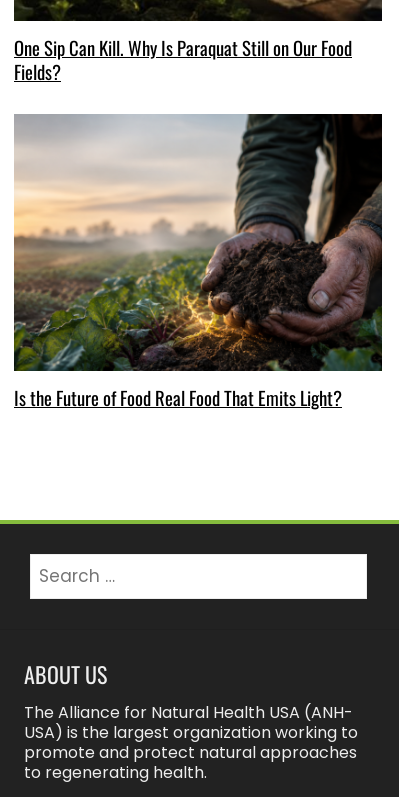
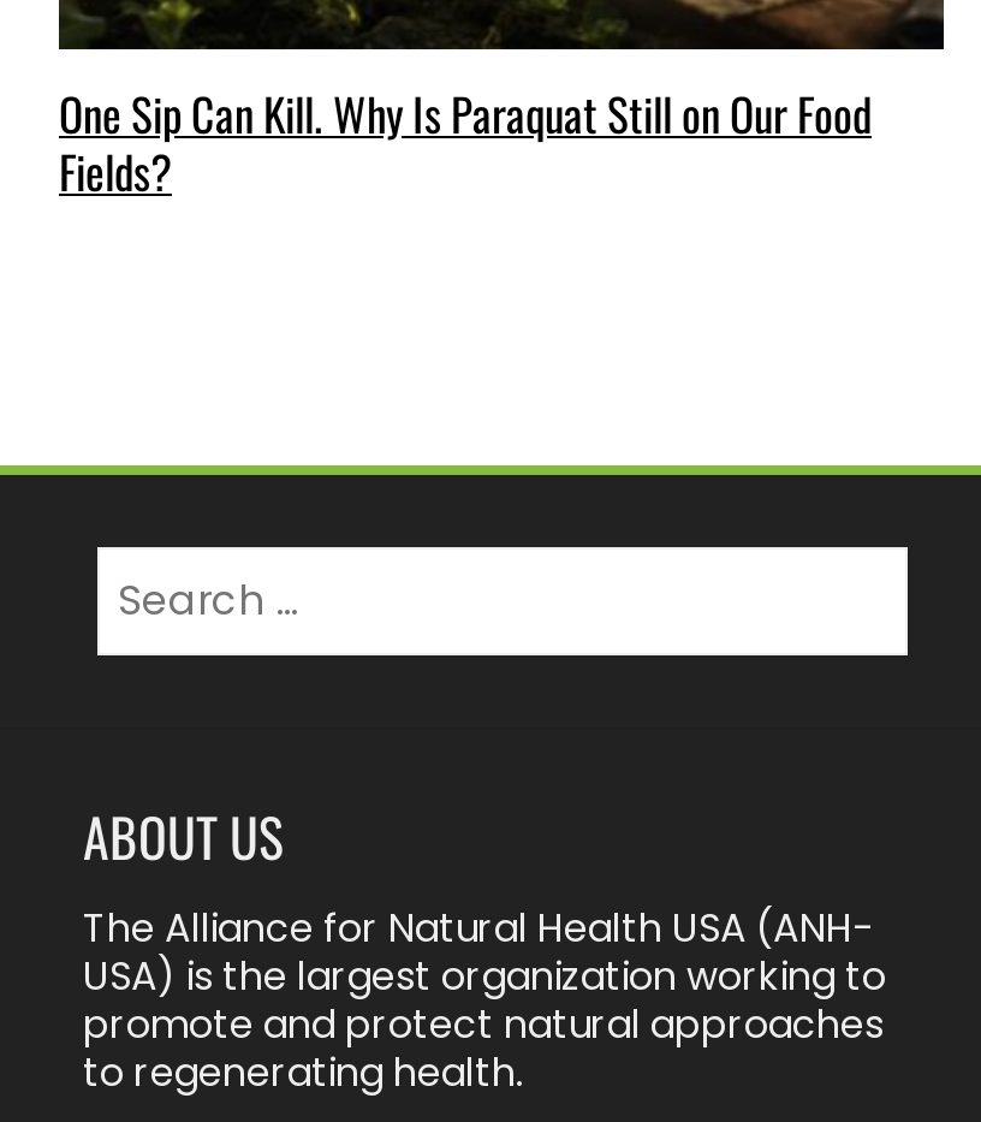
- [image]
- Is the Future of Food Real Food That Emits Light?
